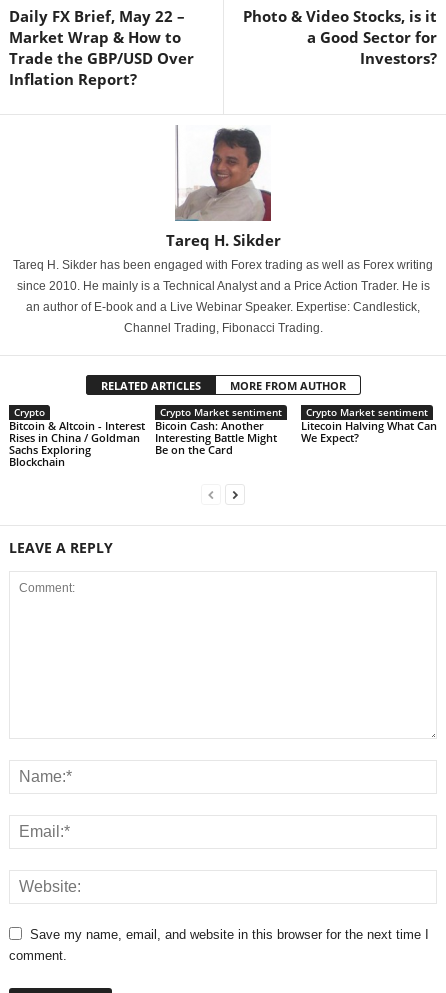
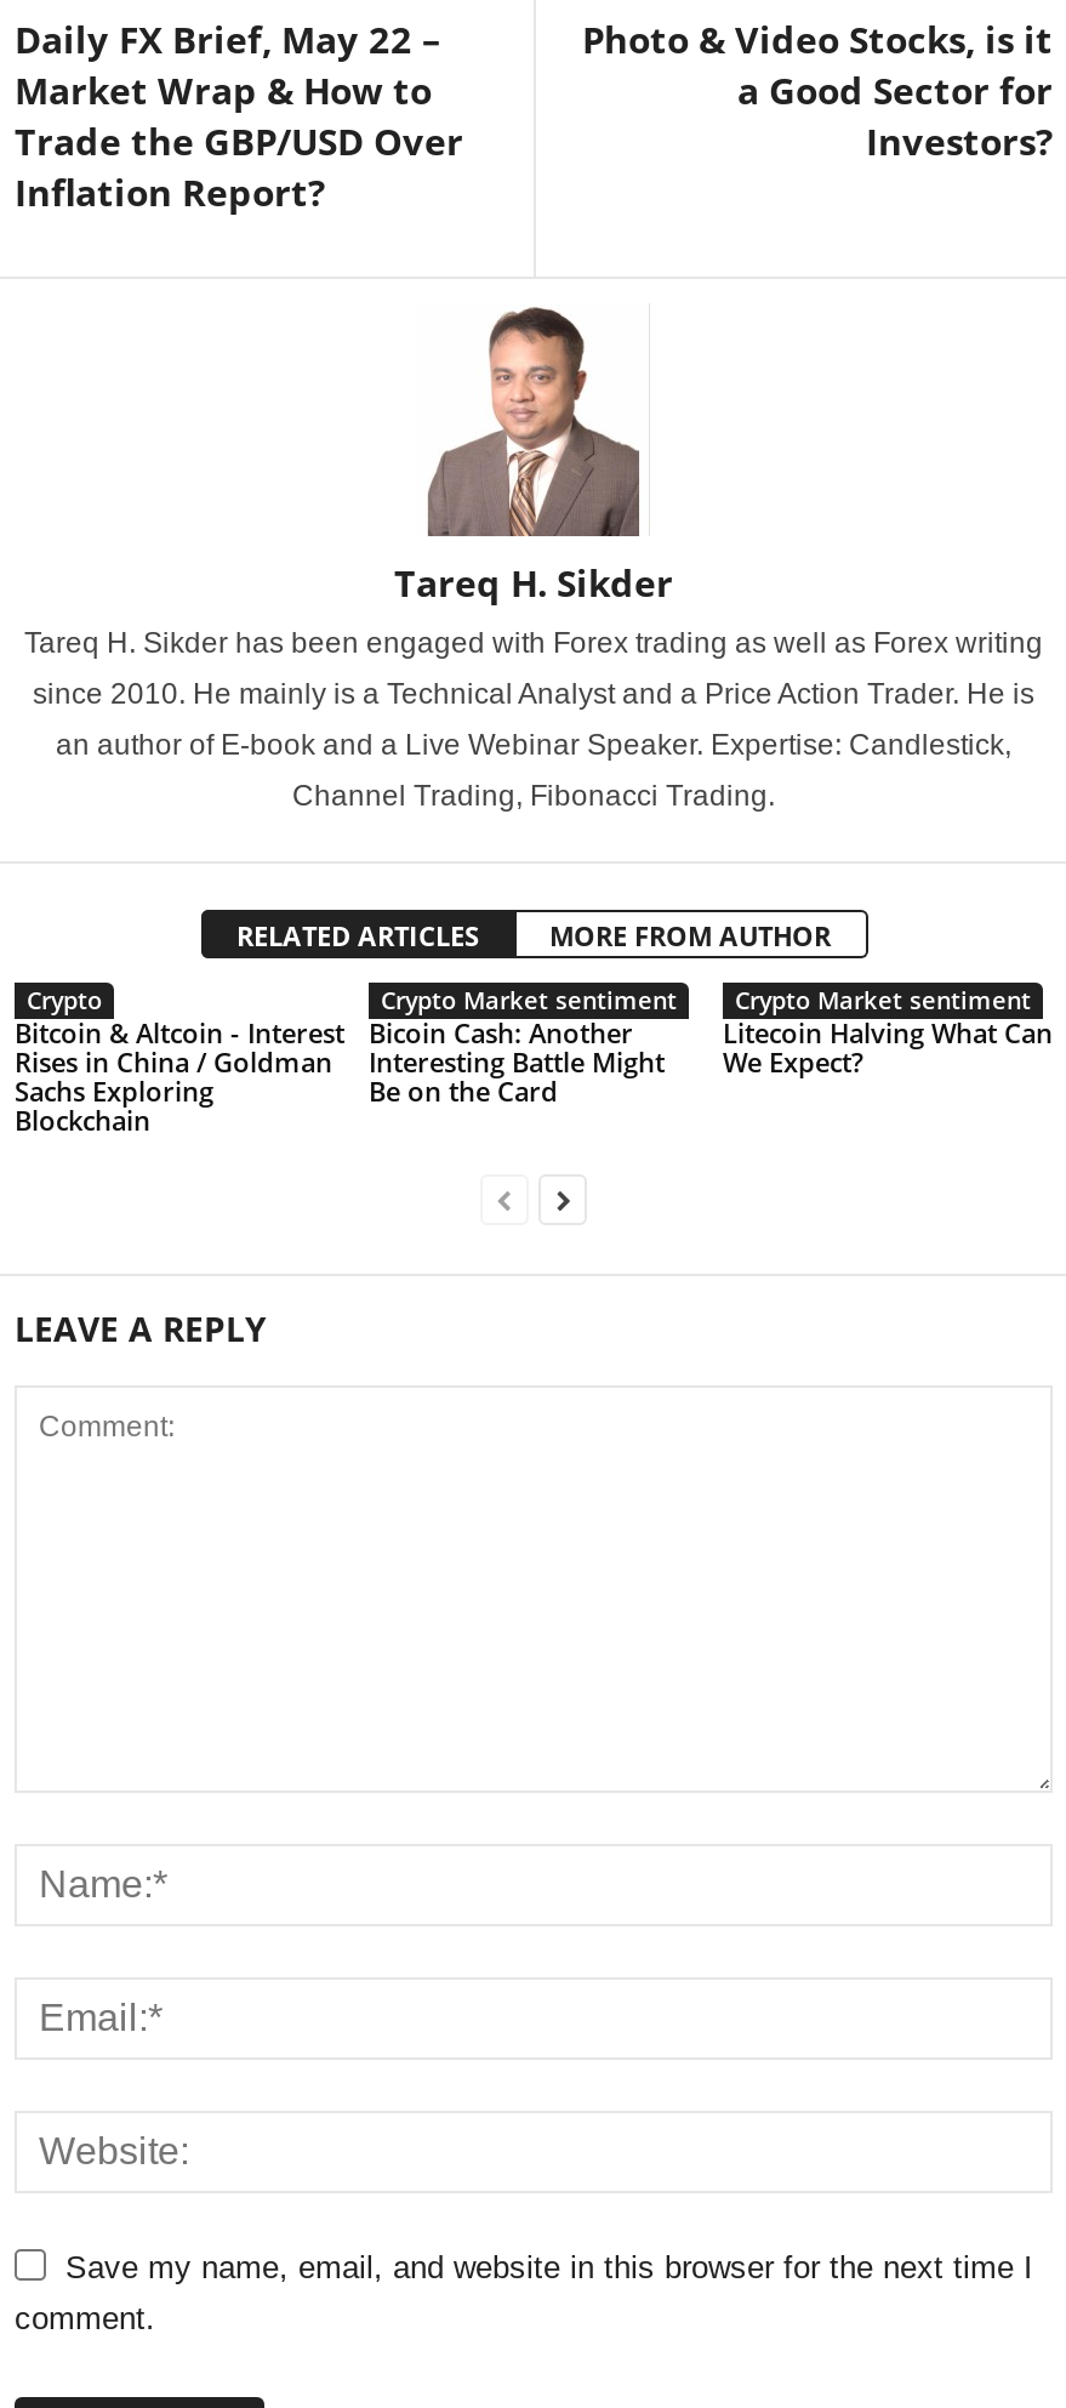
- [image]
+ [image]
